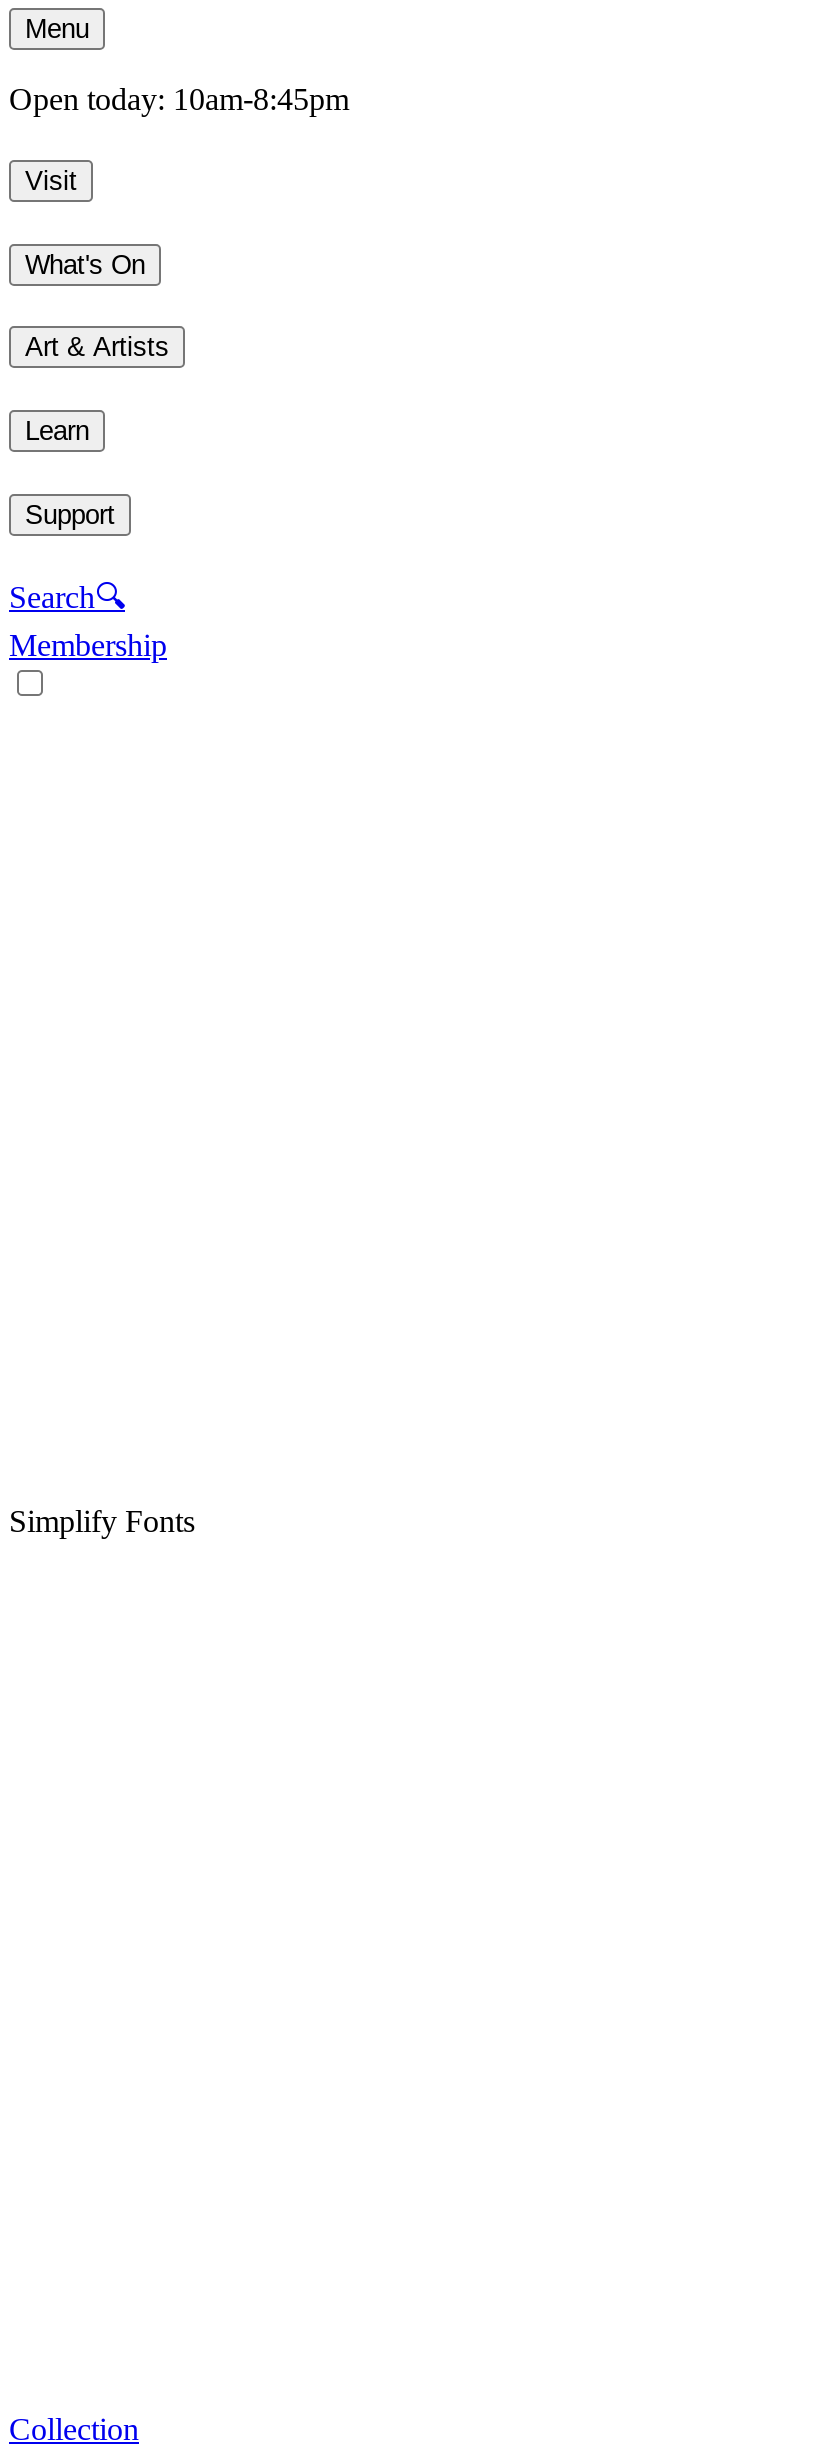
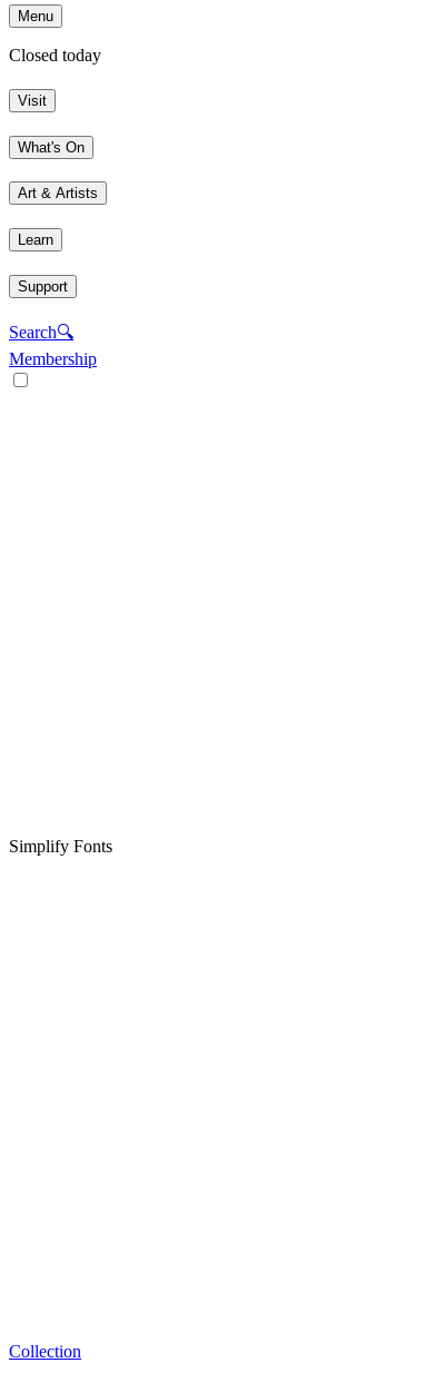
- Open today: 10am-8:45pm
+ Closed today
